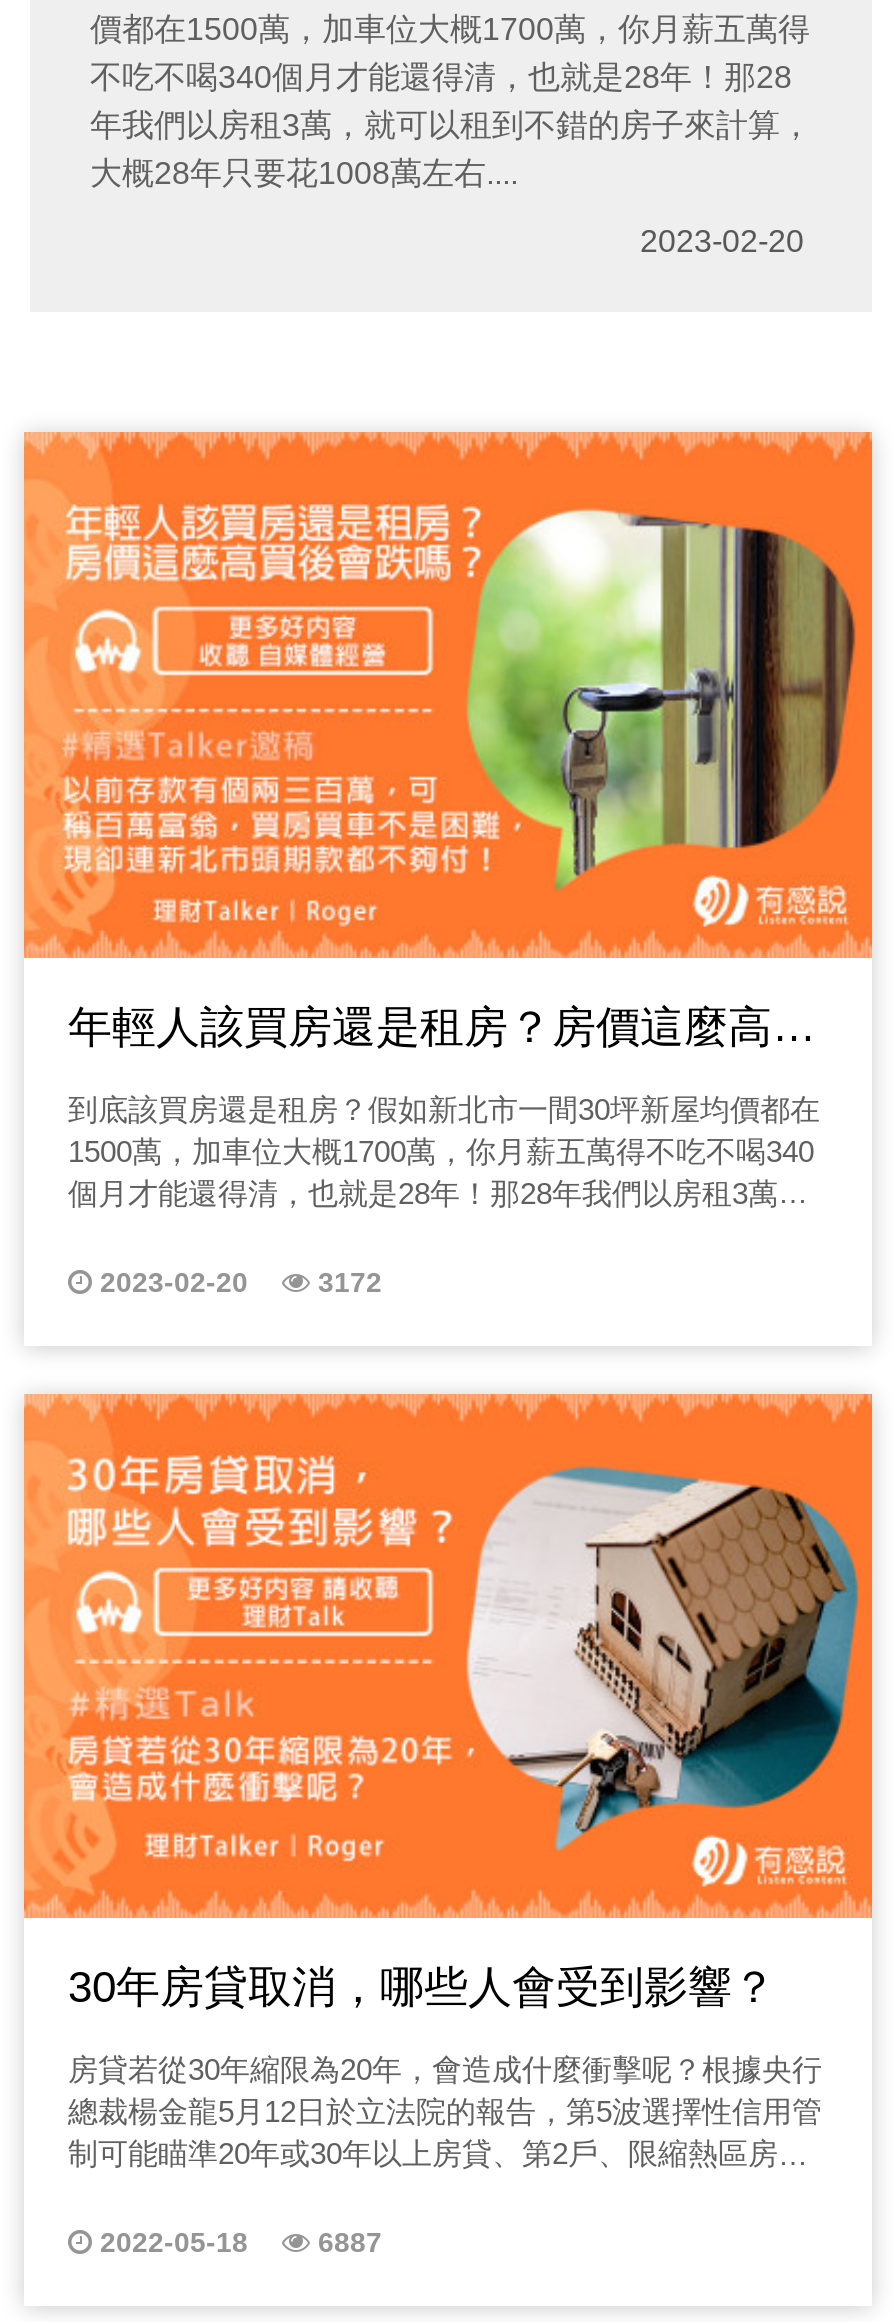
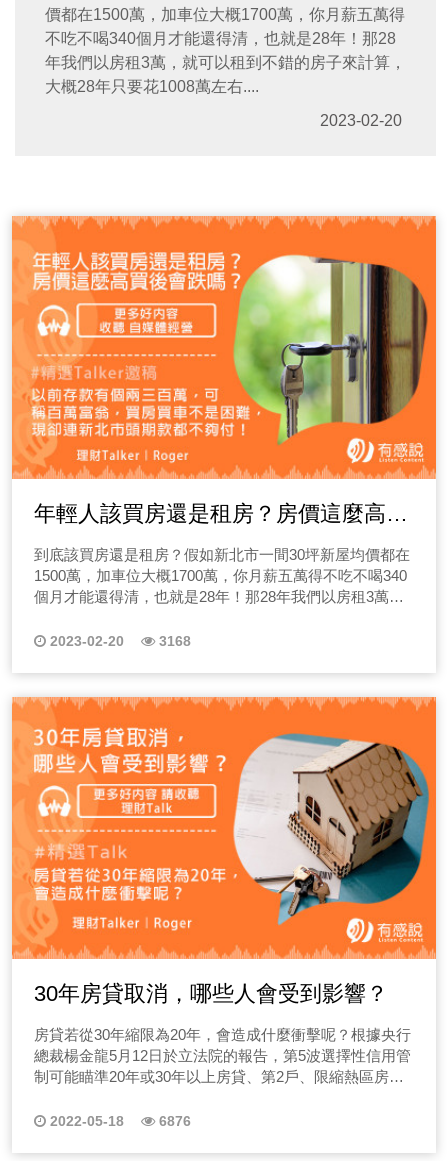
- 3172
+ 3168

- 6887
+ 6876
